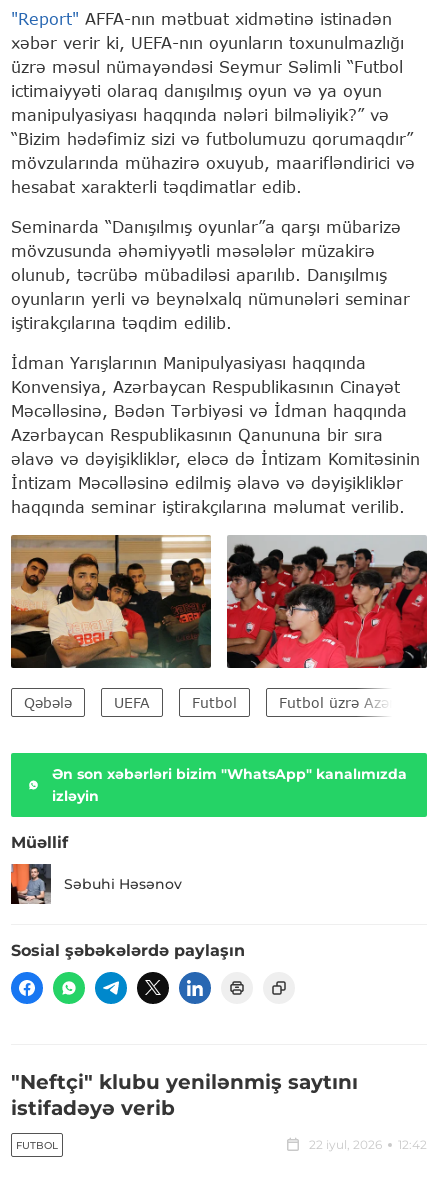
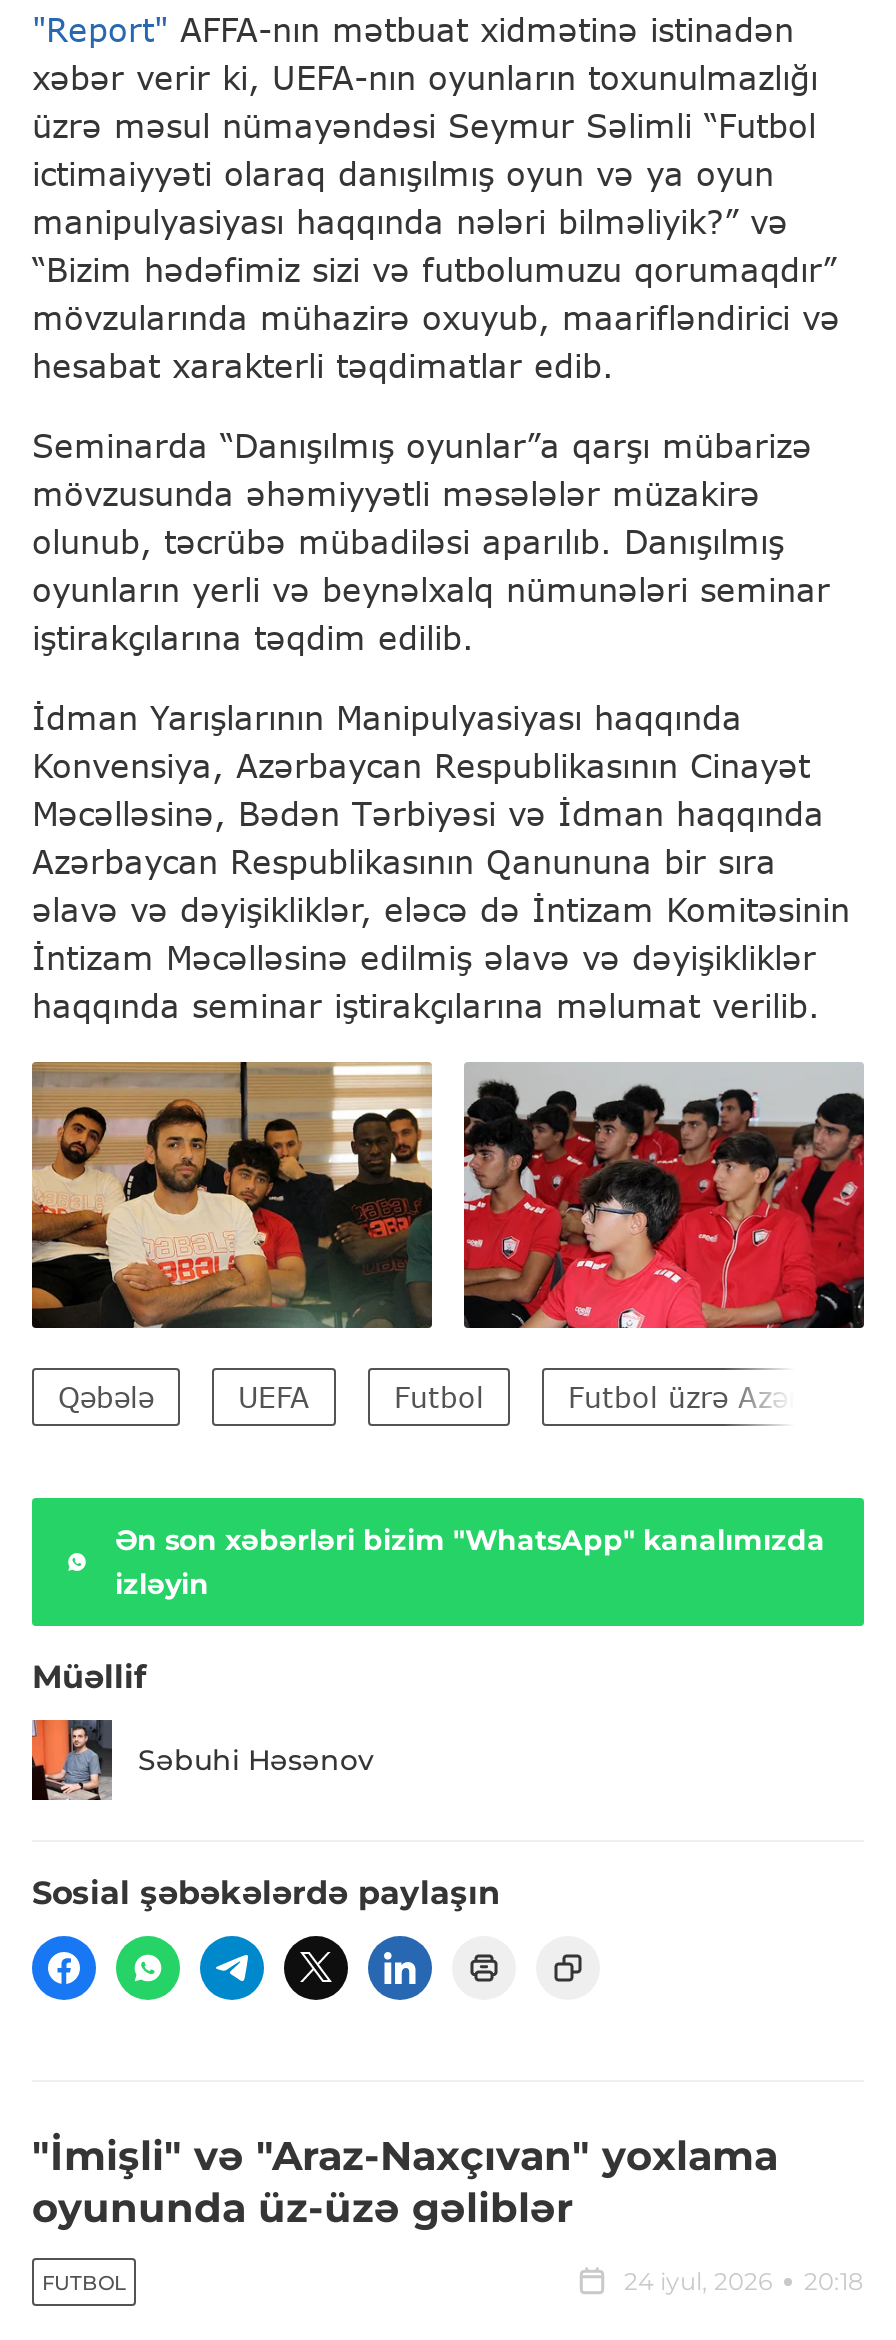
- "Neftçi" klubu yenilənmiş saytını
- istifadəyə verib
+ "İmişli" və "Araz-Naxçıvan" yoxlama
+ oyununda üz-üzə gəliblər

- 22 iyul, 2026
- 12:42
+ 24 iyul, 2026
+ 20:18
